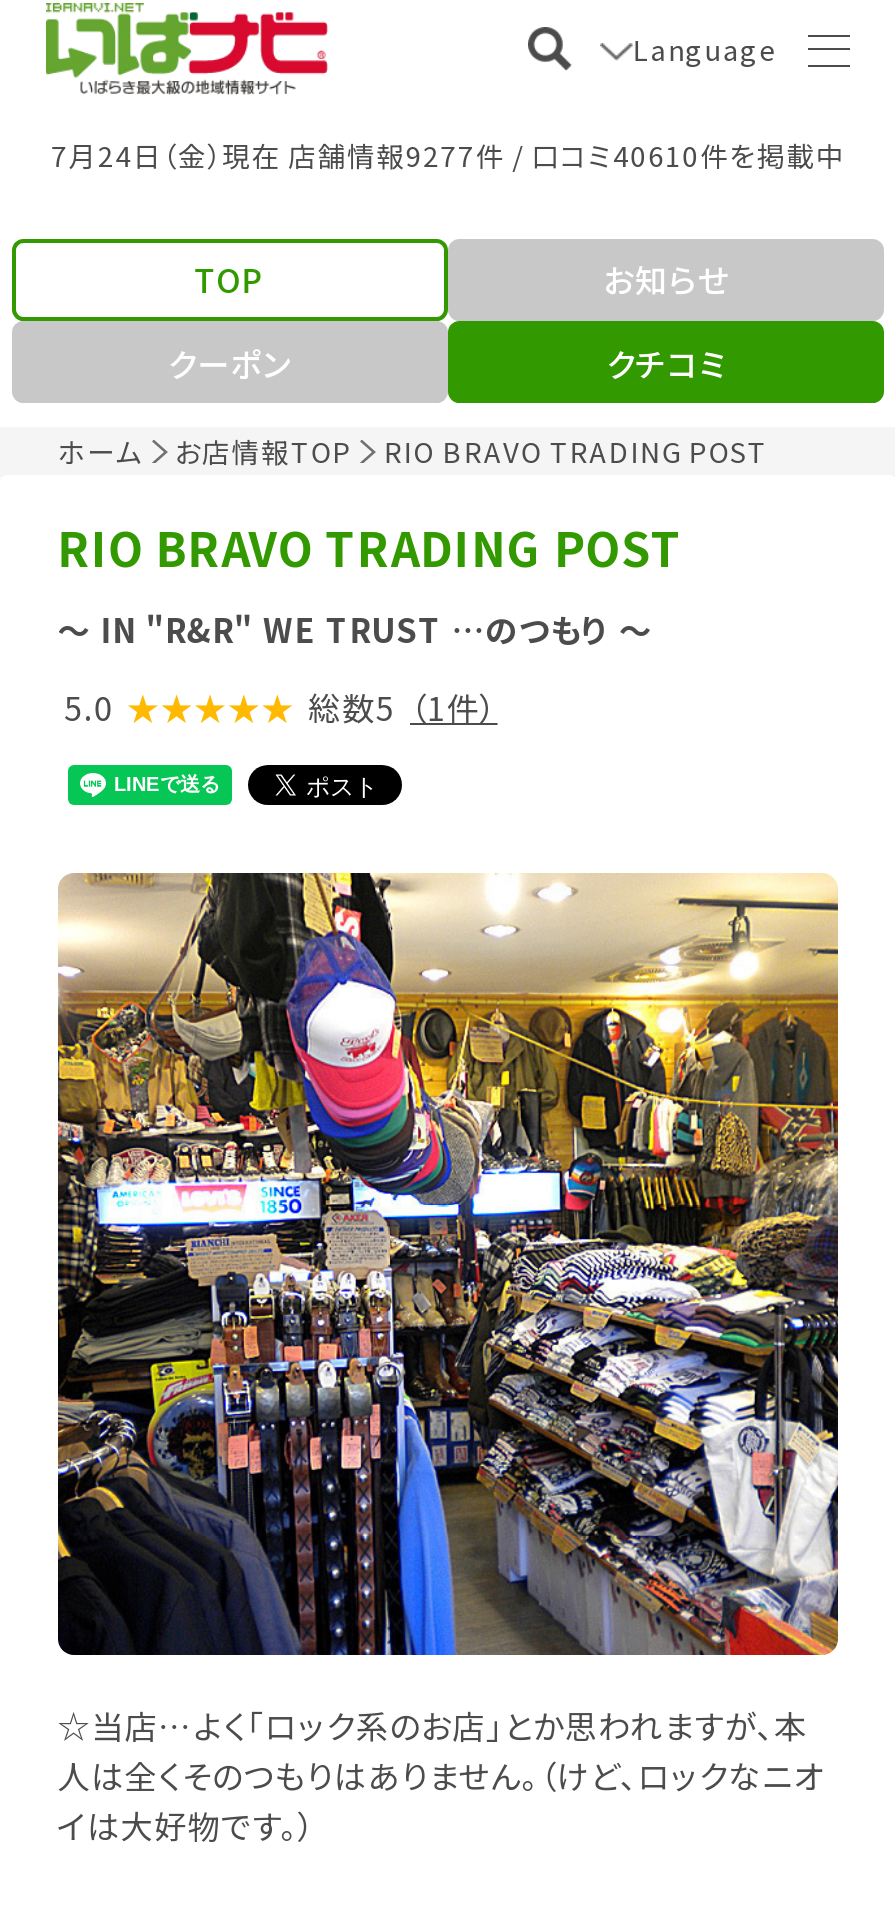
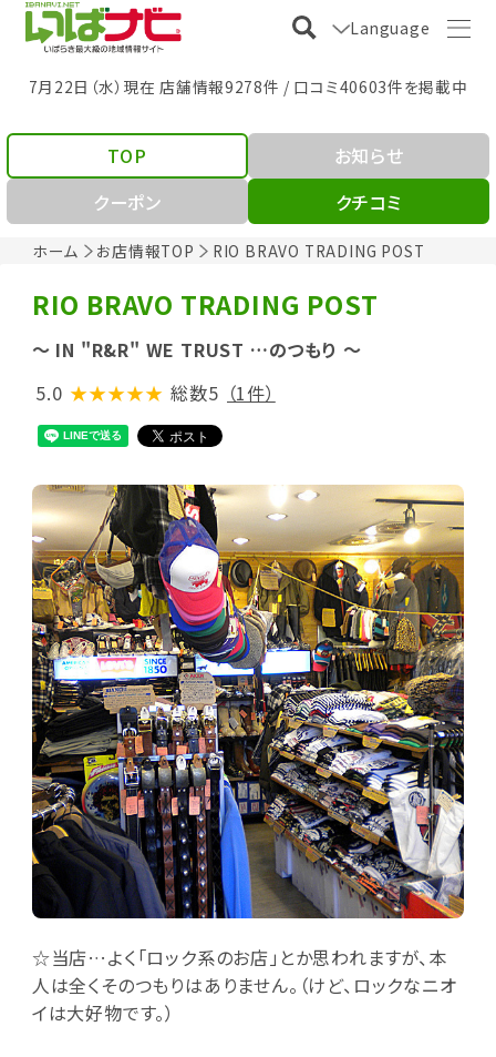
- 7月24日（金）現在 店舗情報9277件 / 口コミ40610件を掲載中
+ 7月22日（水）現在 店舗情報9278件 / 口コミ40603件を掲載中
